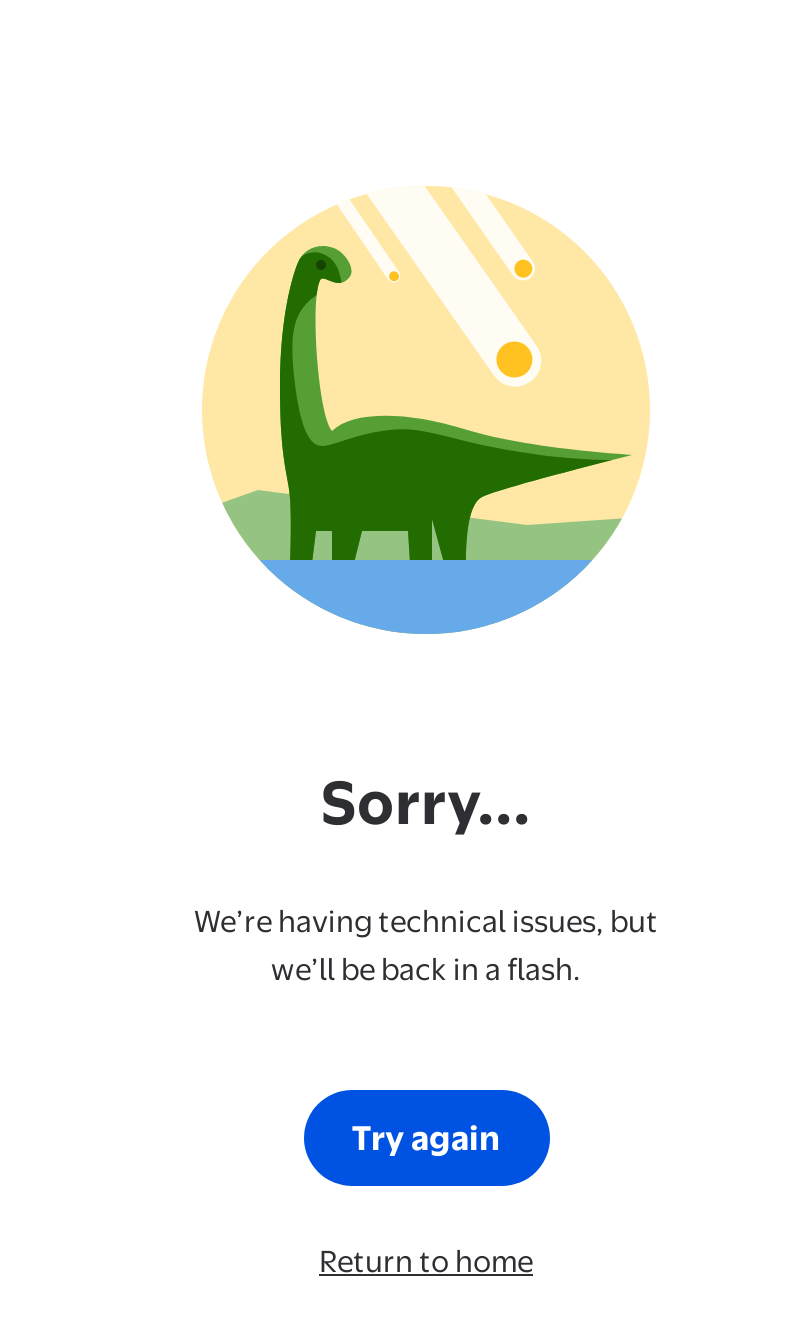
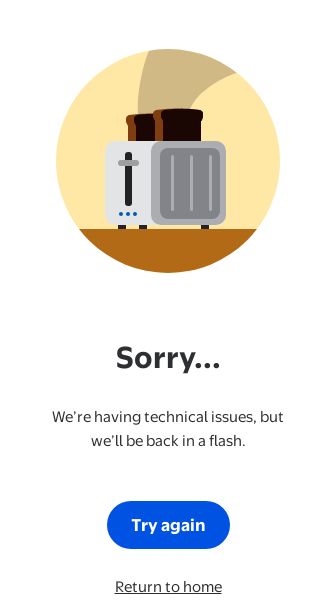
- [image]
+ [image]
